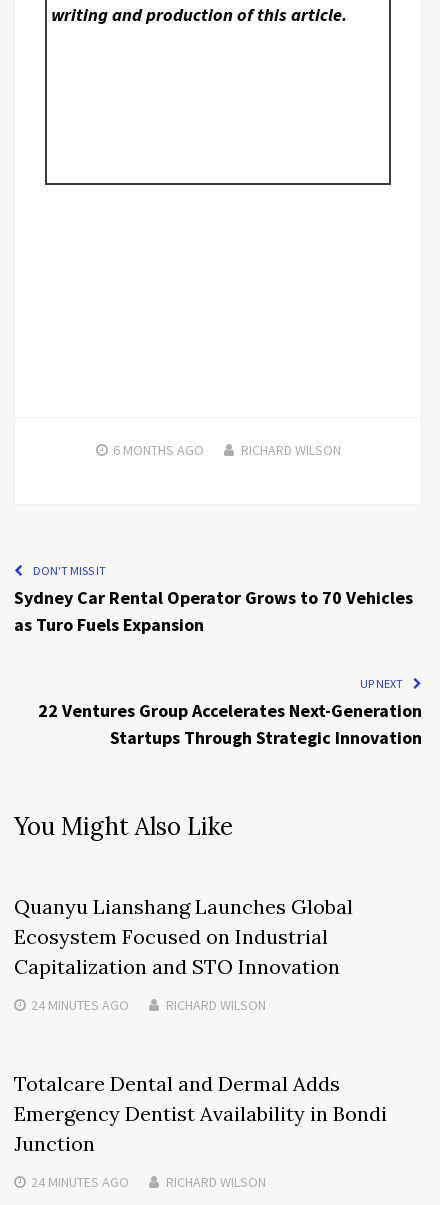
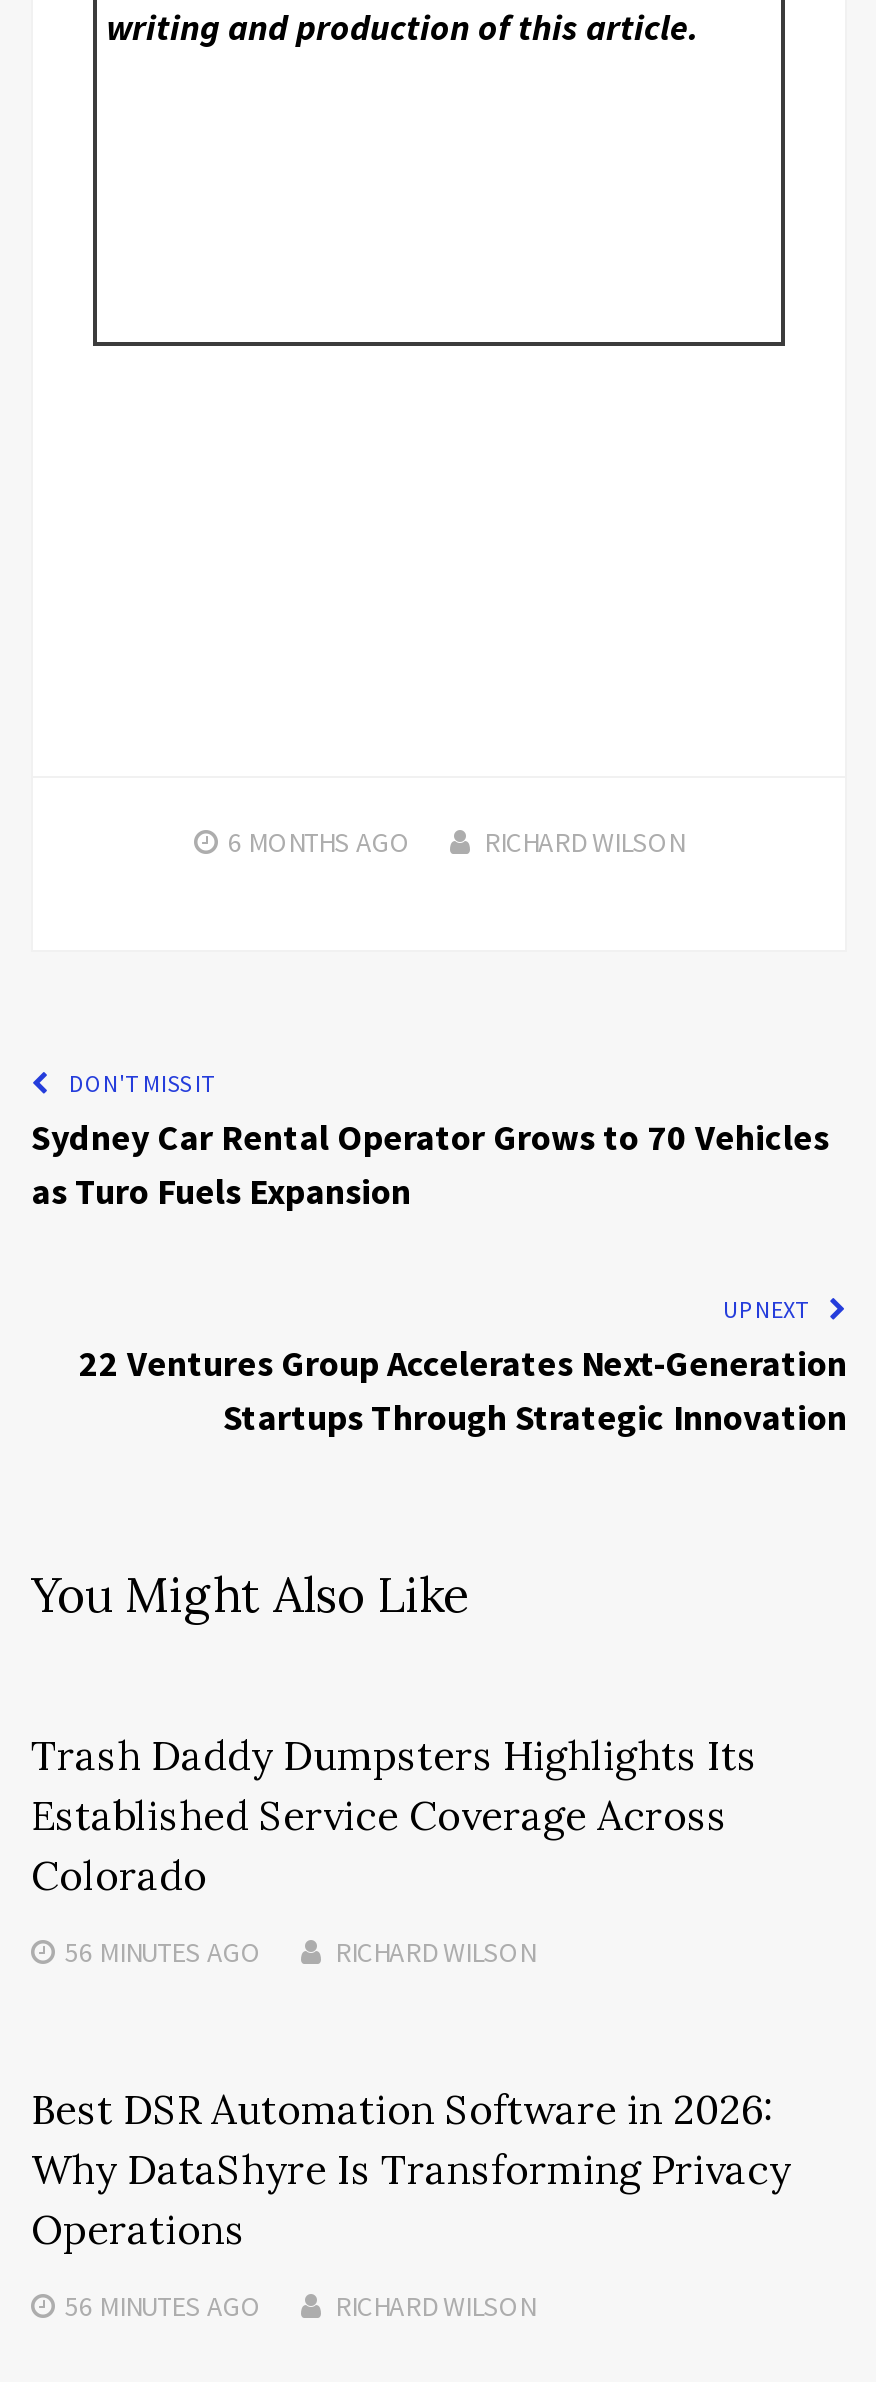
- Quanyu Lianshang Launches Global
- Ecosystem Focused on Industrial
- Capitalization and STO Innovation
+ Trash Daddy Dumpsters Highlights Its
+ Established Service Coverage Across
+ Colorado

- 24 MINUTES AGO
+ 56 MINUTES AGO

- Totalcare Dental and Dermal Adds
- Emergency Dentist Availability in Bondi
- Junction
+ Best DSR Automation Software in 2026:
+ Why DataShyre Is Transforming Privacy
+ Operations

- 24 MINUTES AGO
+ 56 MINUTES AGO
